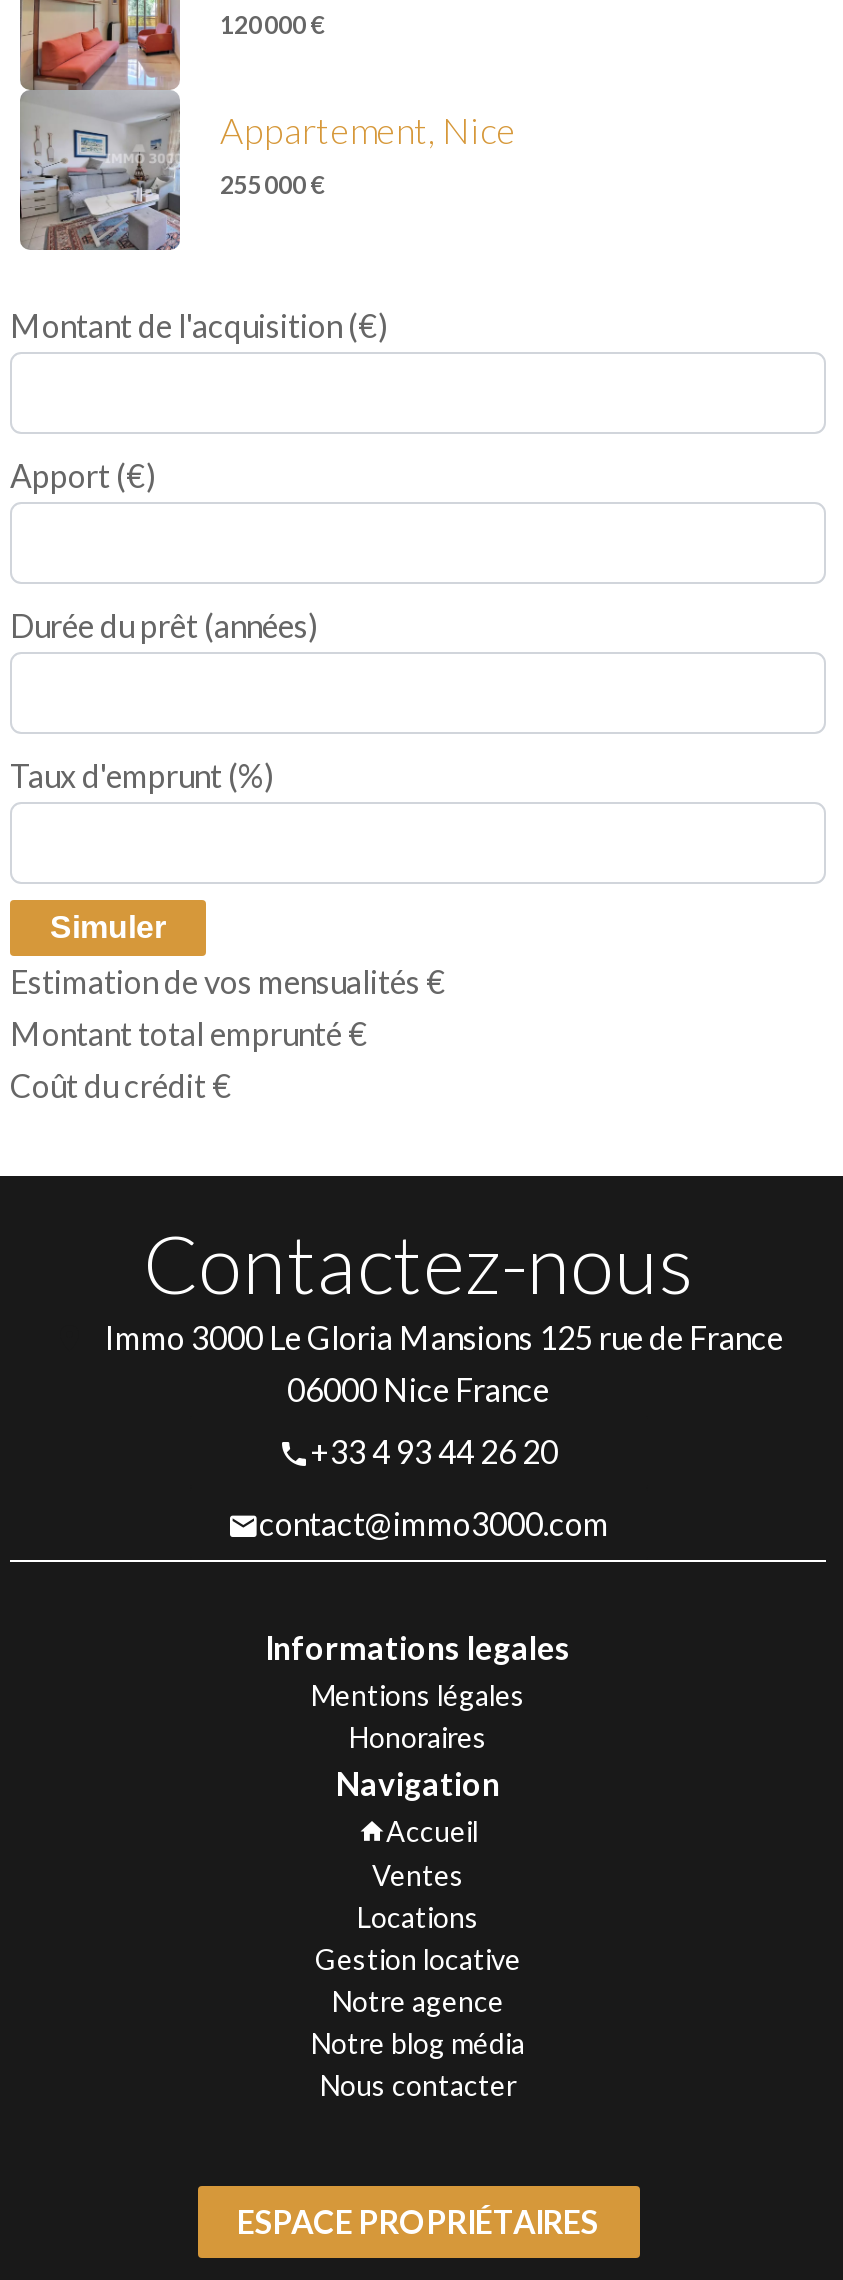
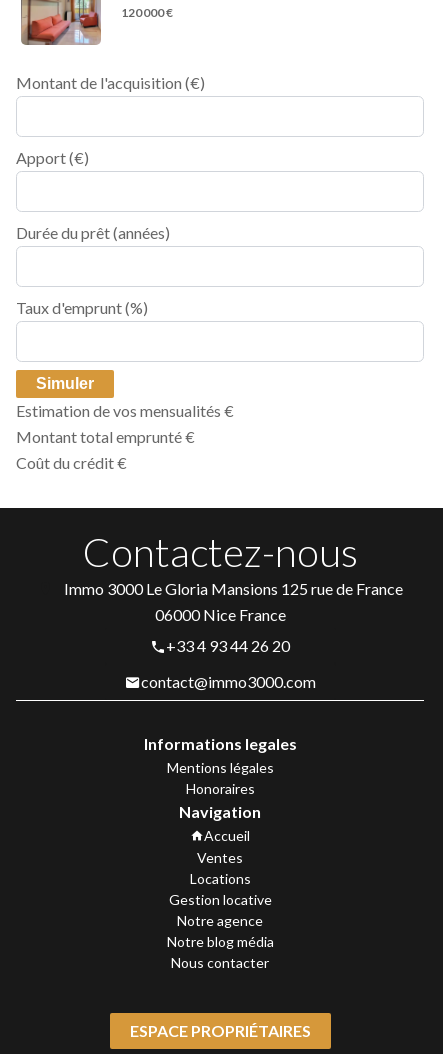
- [image]
- Appartement, Nice
- 255 000 €
